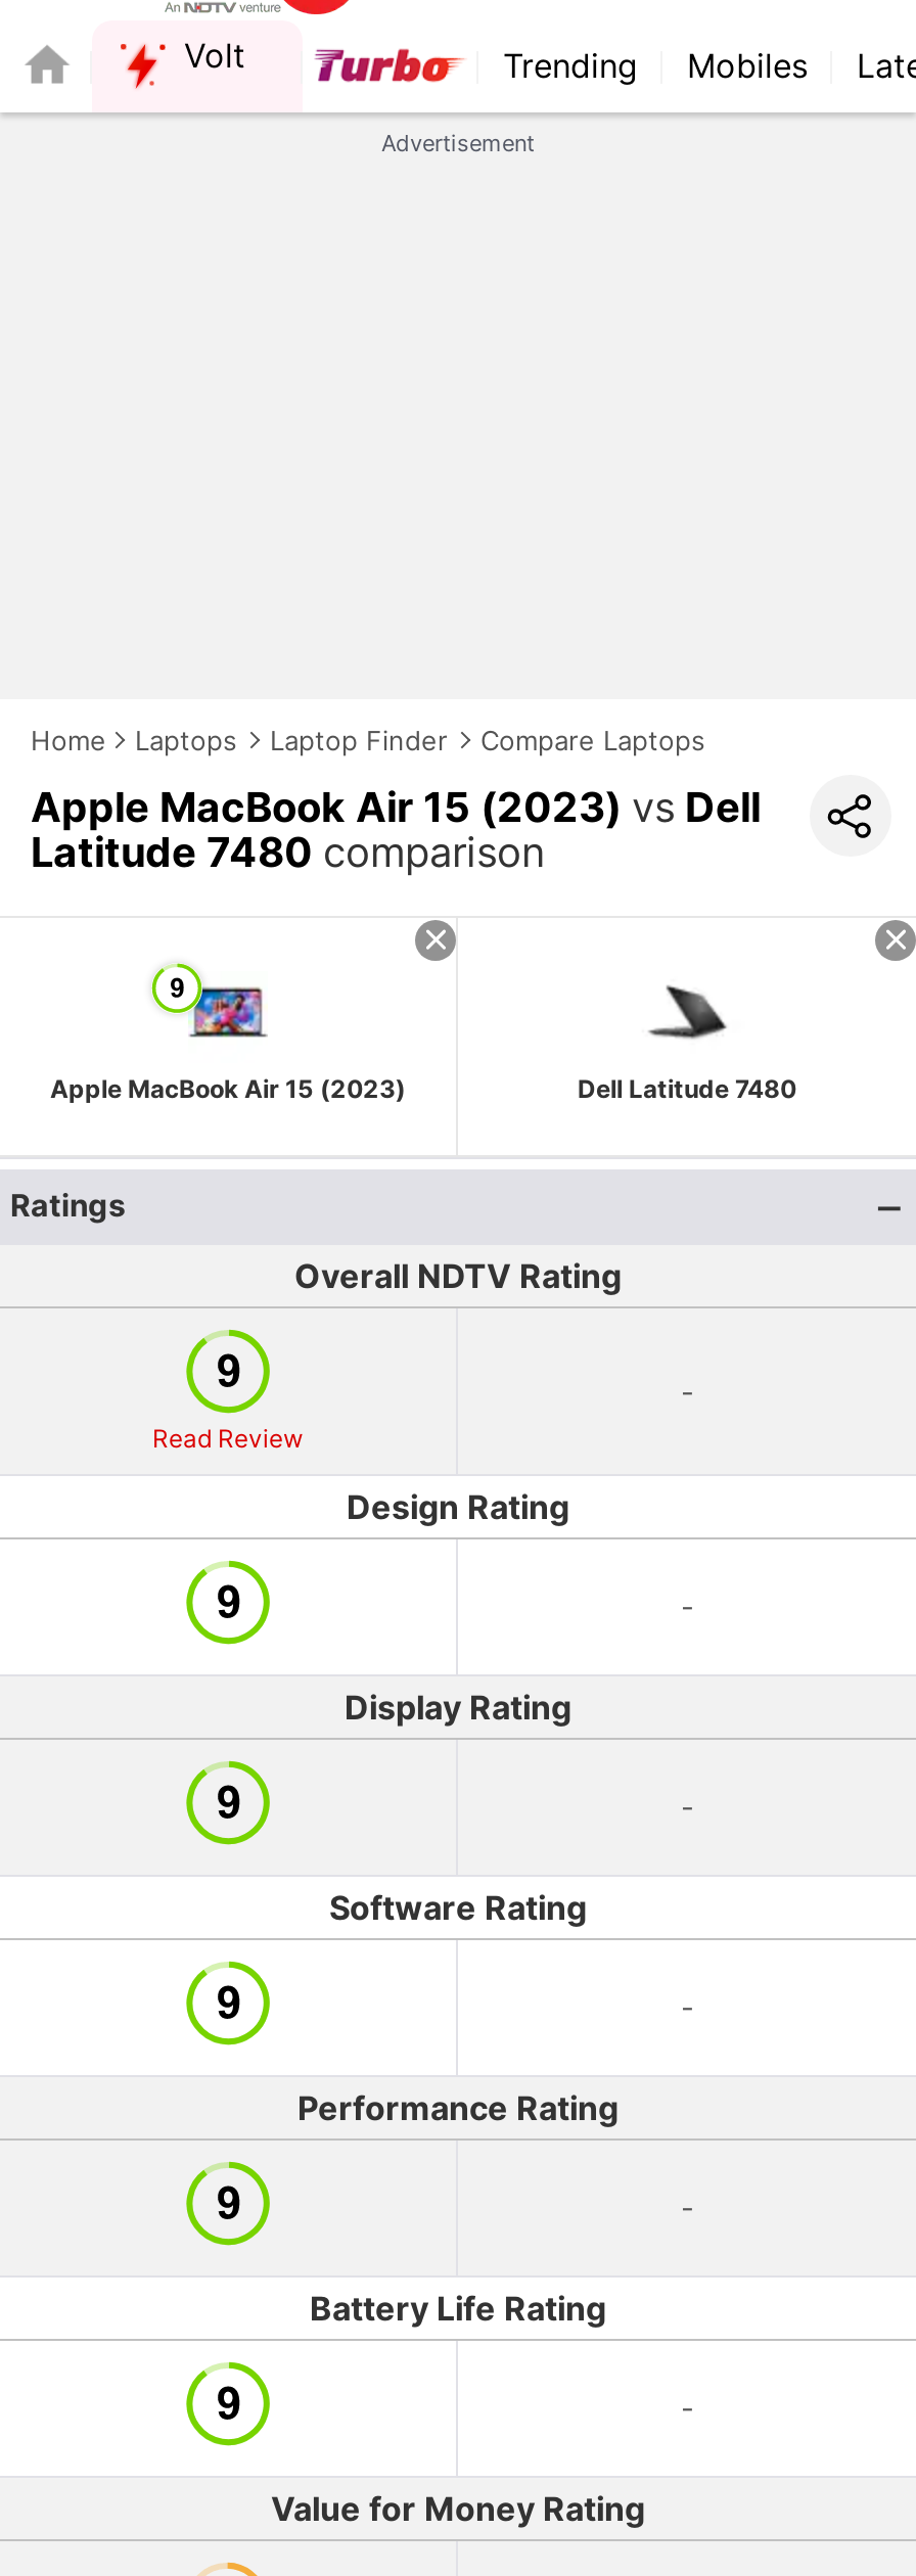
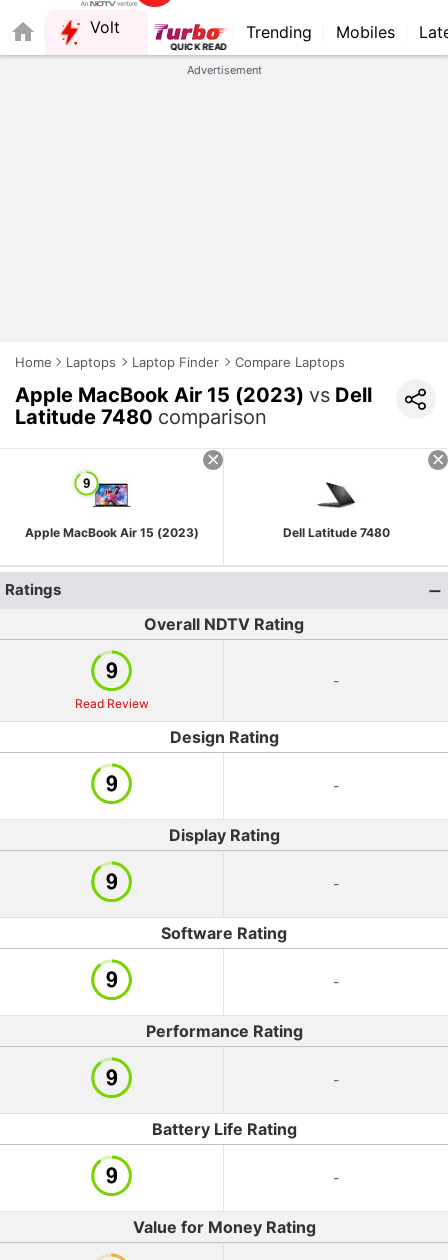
+ QUICK READ
